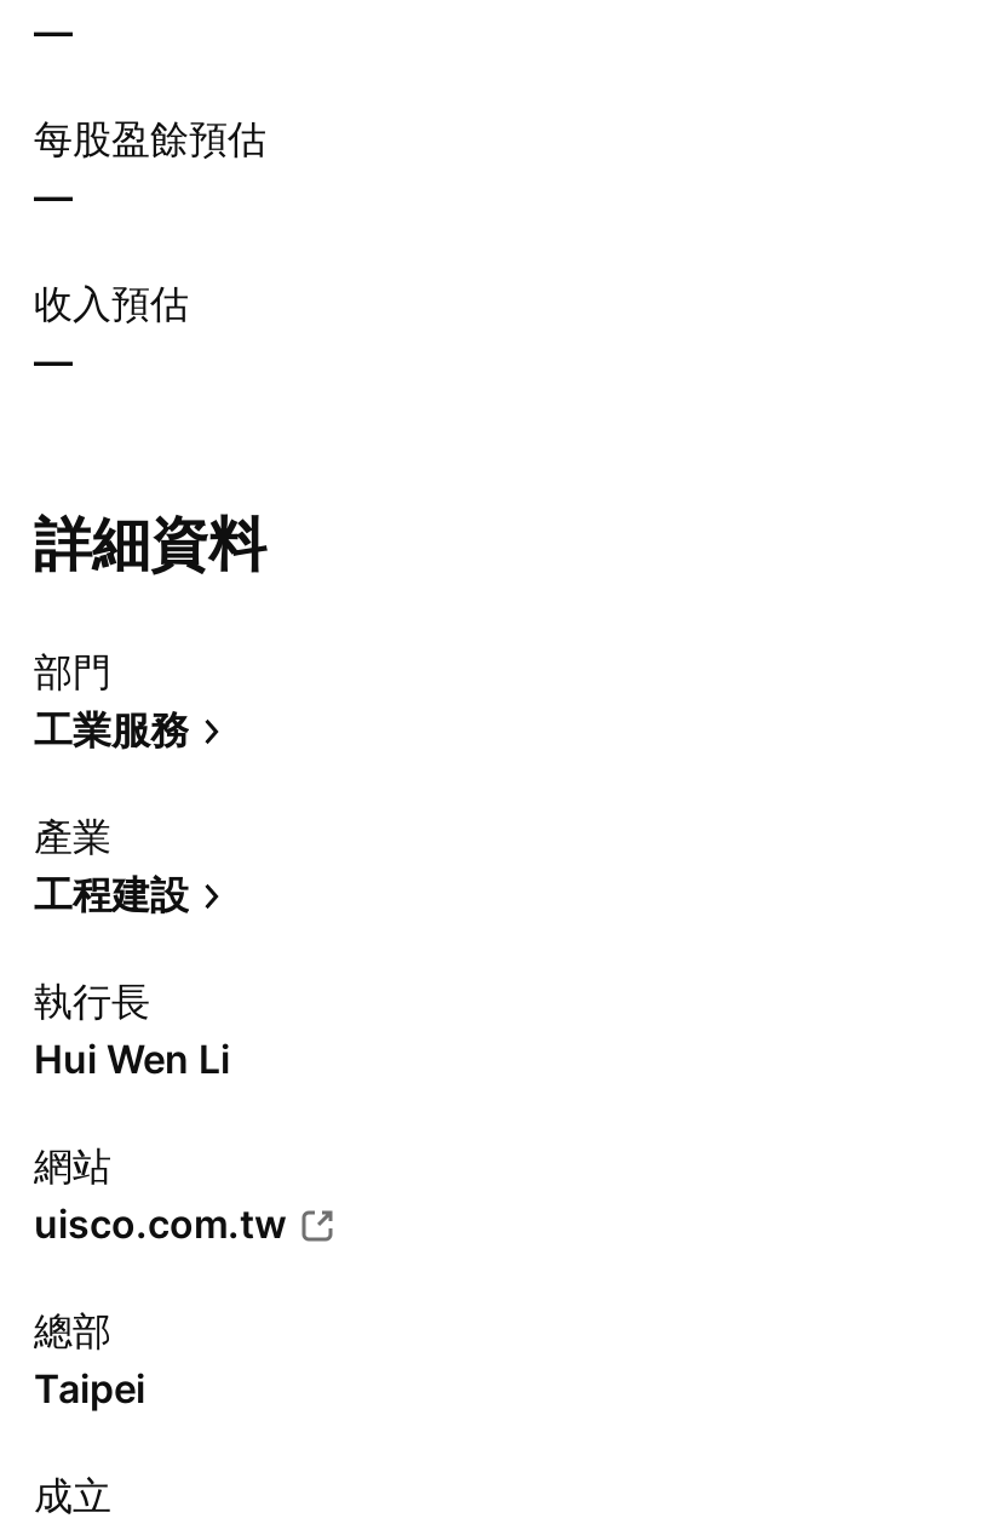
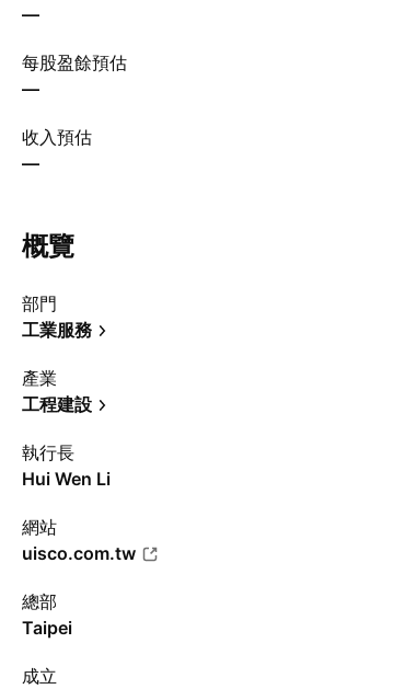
- 詳細資料
+ 概覽
